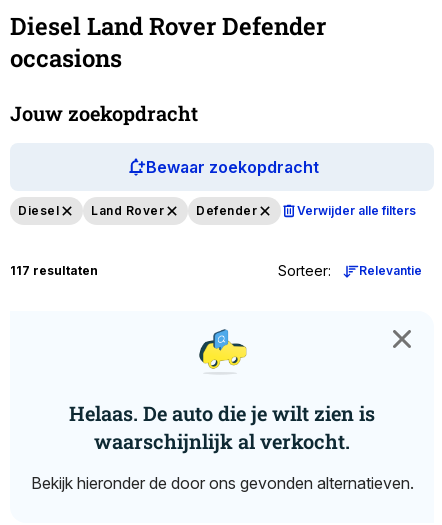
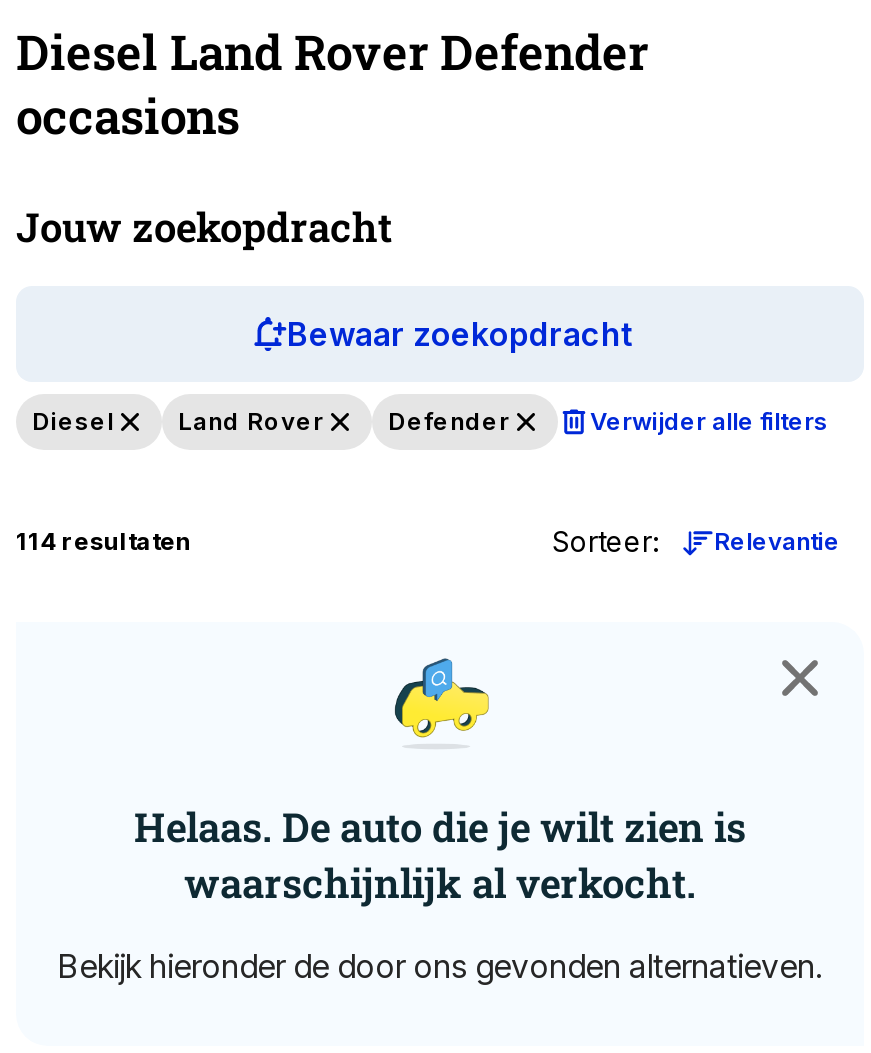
- 117 resultaten
+ 114 resultaten
